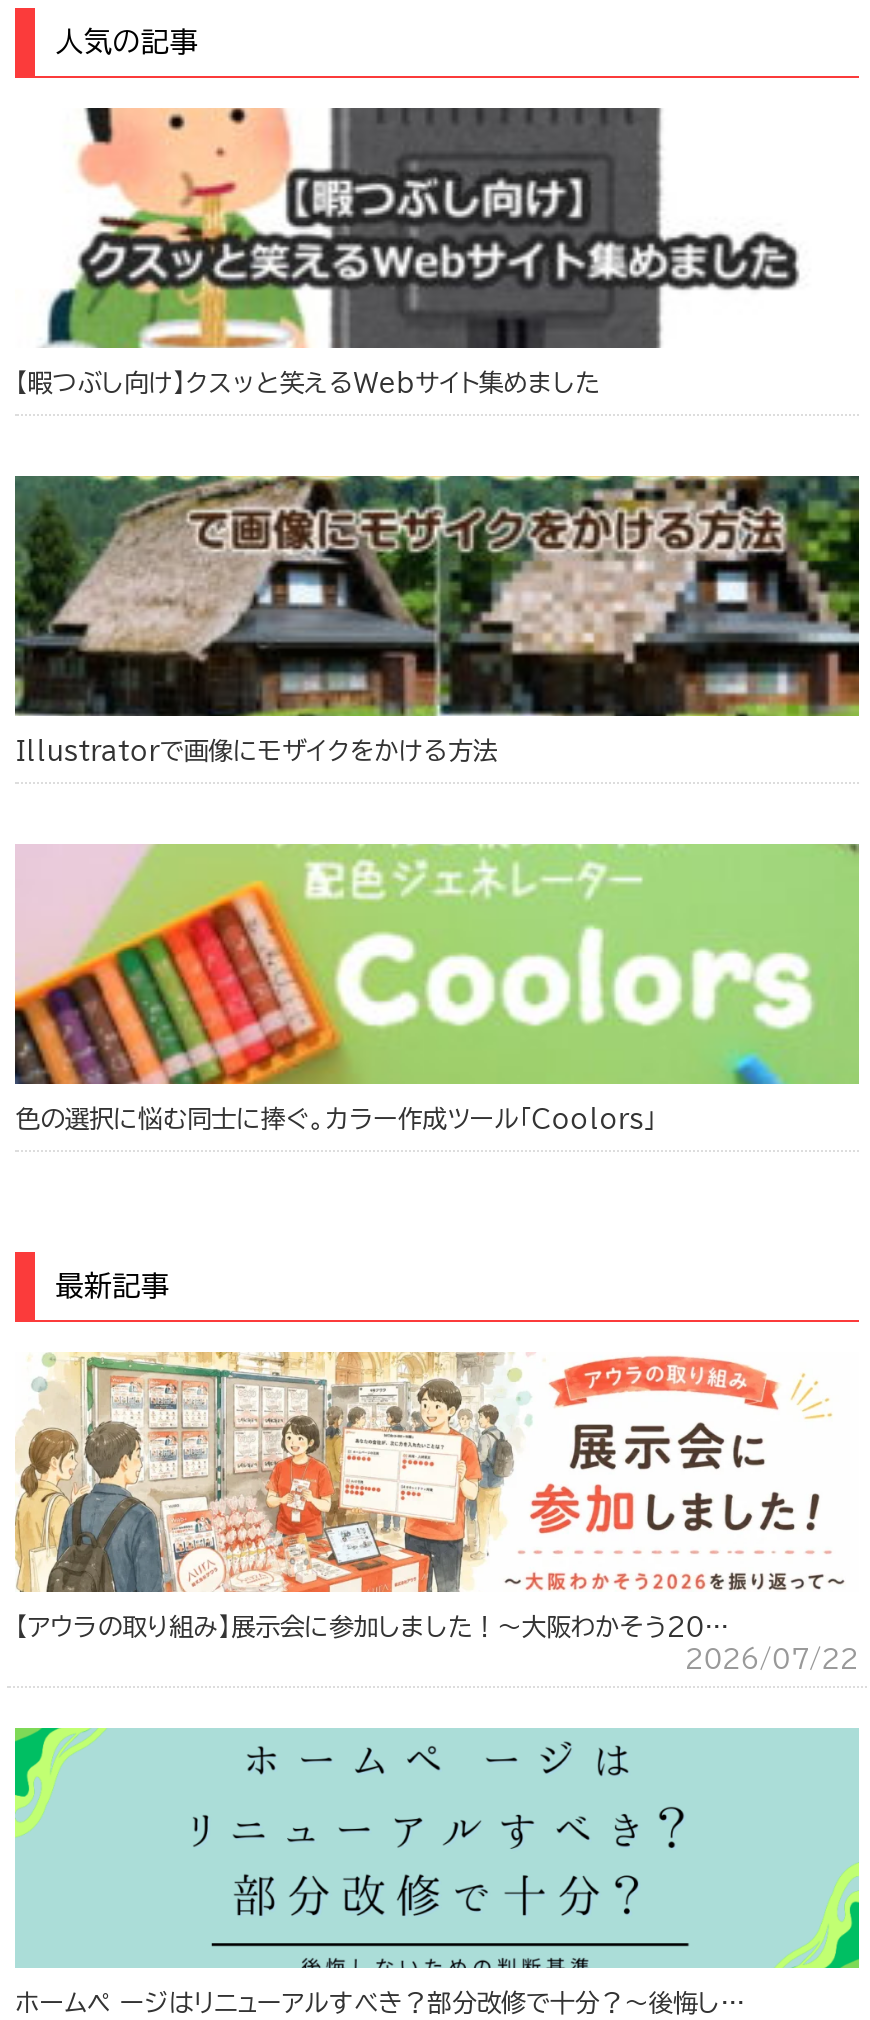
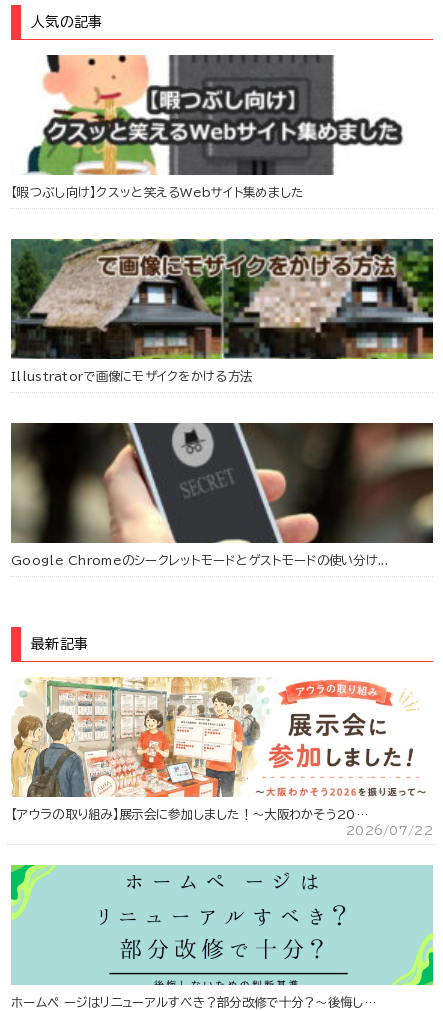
- [image]
- 色の選択に悩む同士に捧ぐ。カラー作成ツール「Coolors」
+ [image]
+ Google Chromeのシークレットモードとゲストモードの使い分け...
